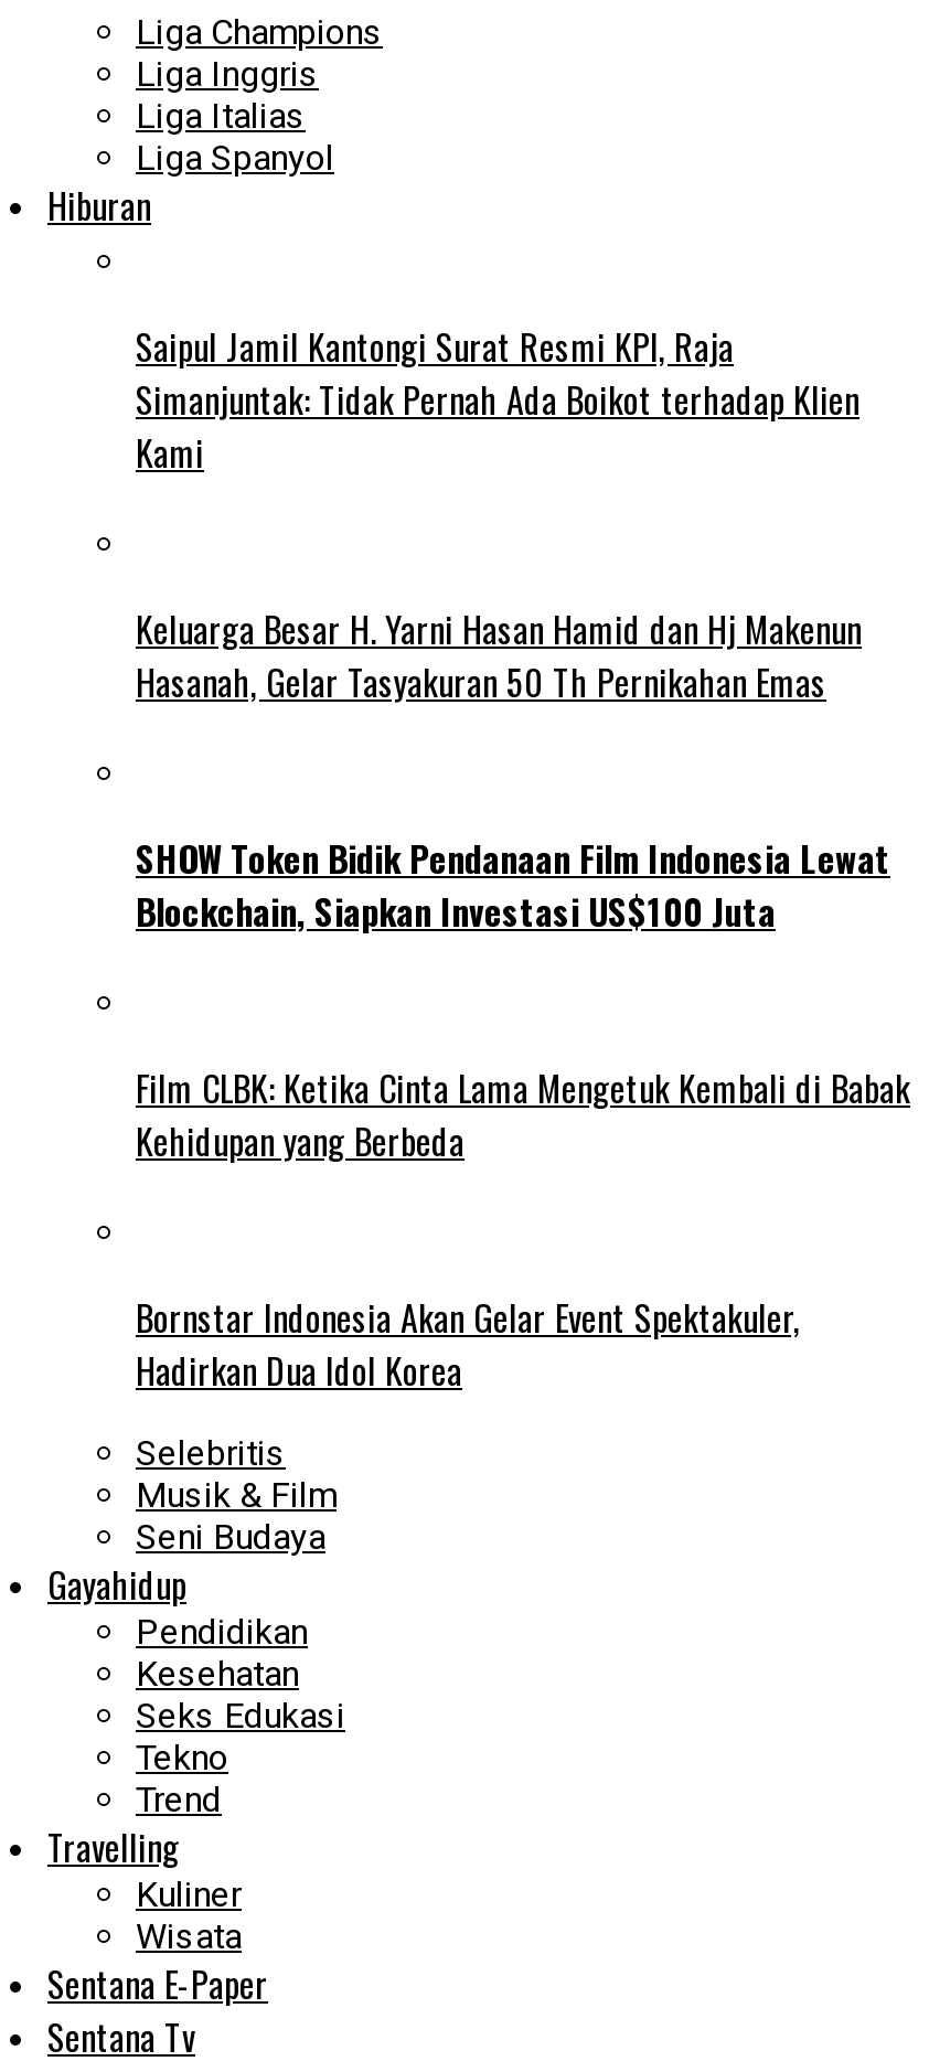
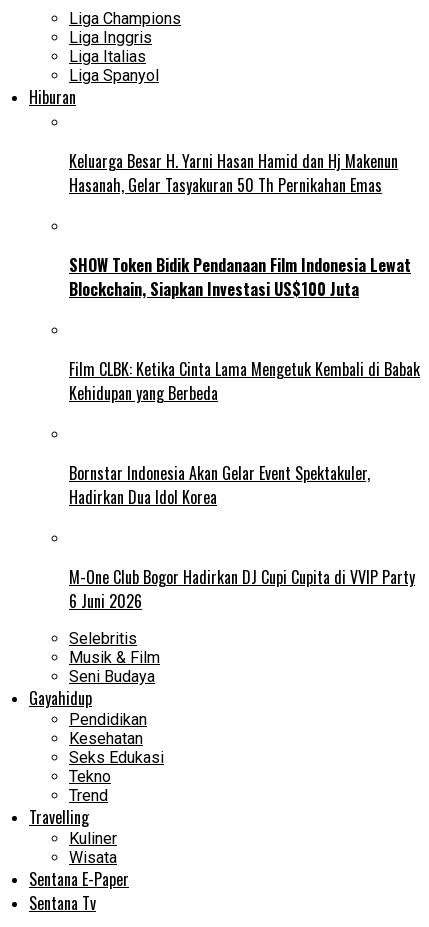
- Saipul Jamil Kantongi Surat Resmi KPI, Raja
- Simanjuntak: Tidak Pernah Ada Boikot terhadap Klien
- Kami

moved up: Keluarga Besar H. Yarni Hasan Hamid dan Hj Makenun | Hasanah, Gelar Tasyakuran 50 Th Pernikahan Emas | SHOW Token Bidik Pendanaan Film Indonesia Lewat | Blockchain, Siapkan Investasi US$100 Juta | Film CLBK: Ketika Cinta Lama Mengetuk Kembali di Babak | Kehidupan yang Berbeda | Bornstar Indonesia Akan Gelar Event Spektakuler, | Hadirkan Dua Idol Korea

+ M-One Club Bogor Hadirkan DJ Cupi Cupita di VVIP Party
+ 6 Juni 2026
